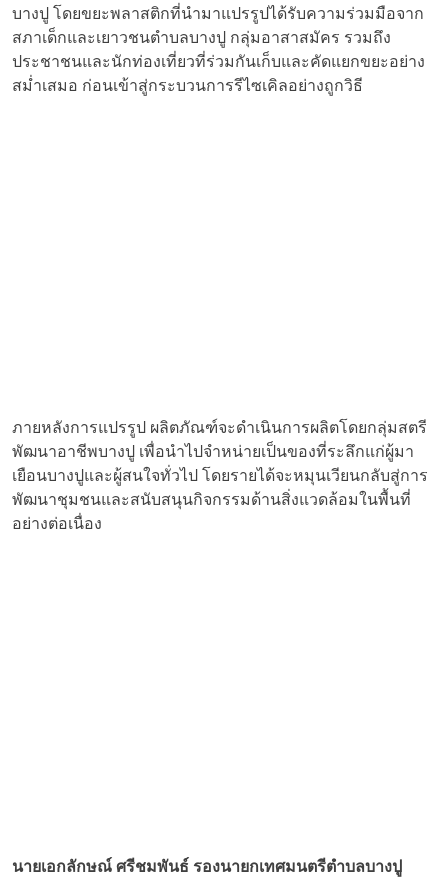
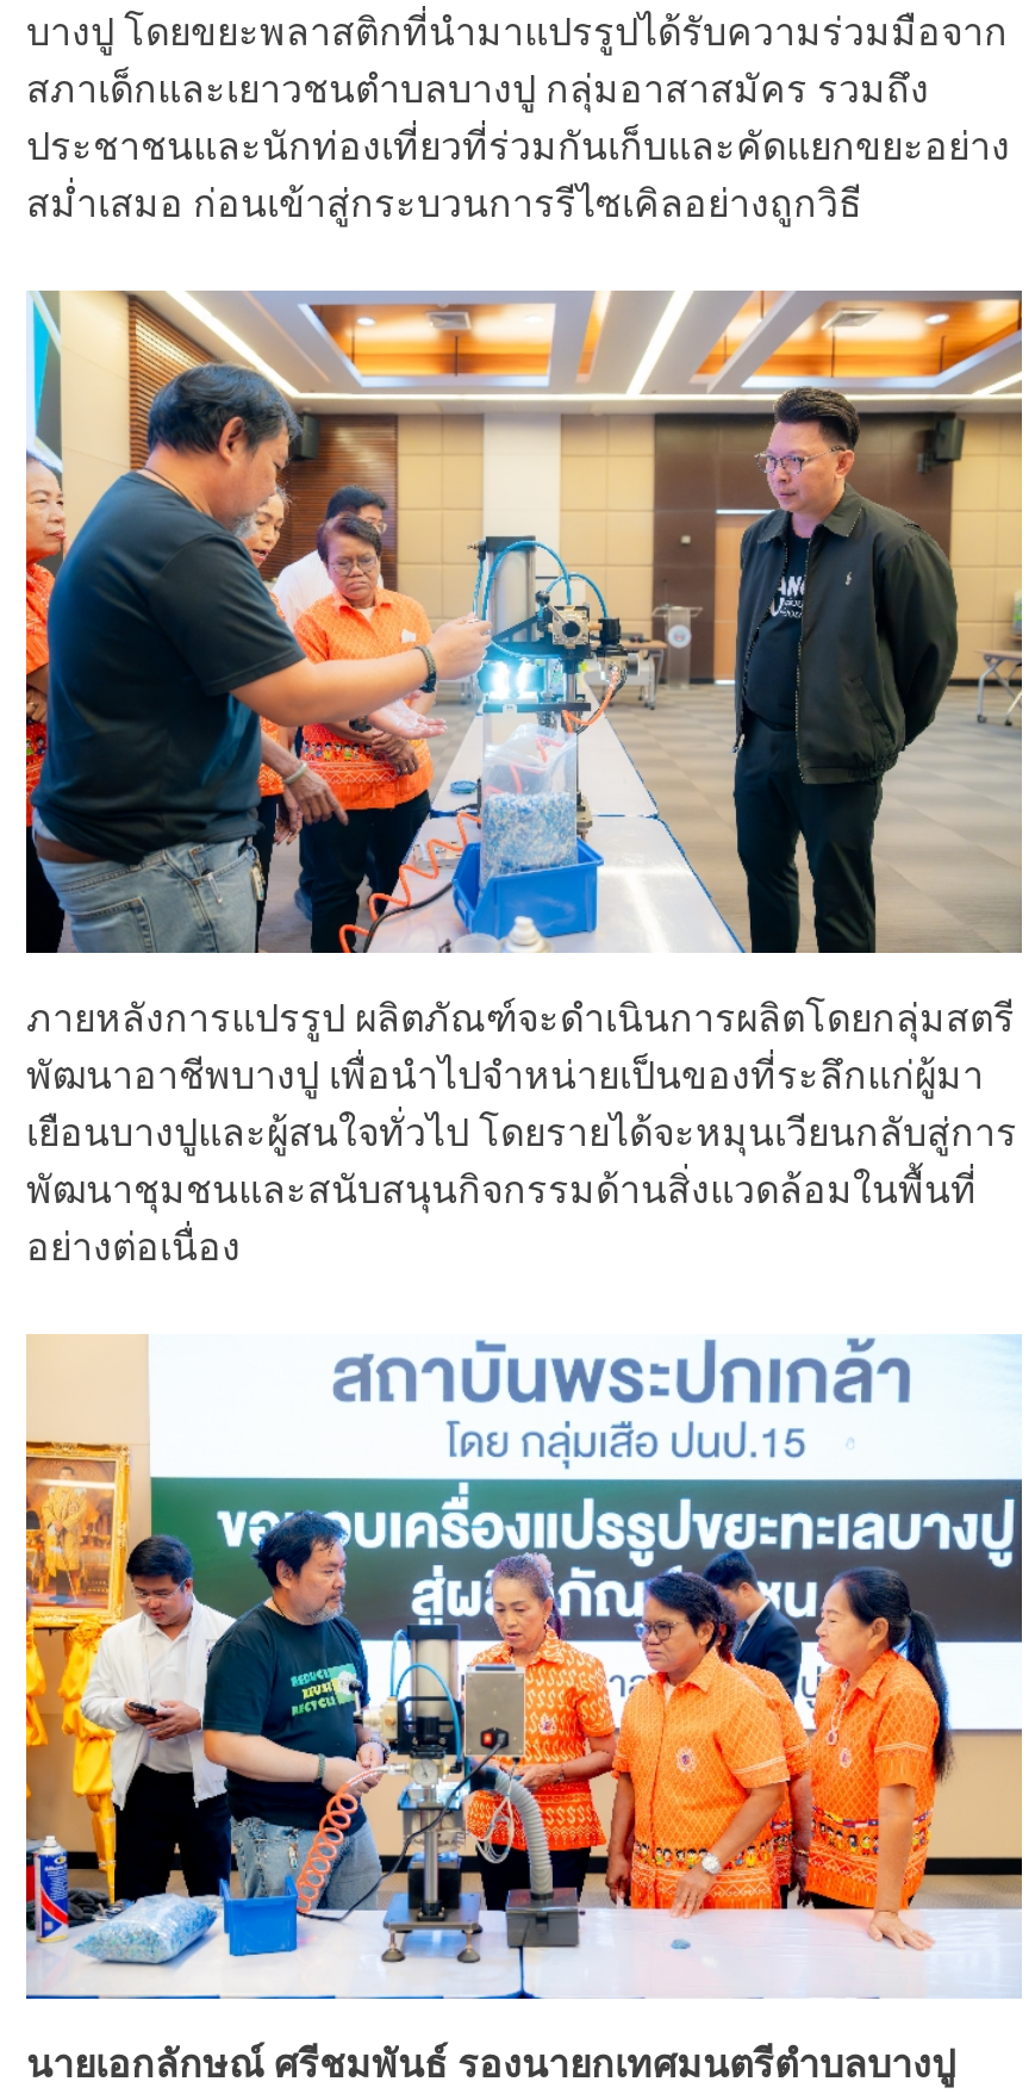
+ [image]

+ [image]
